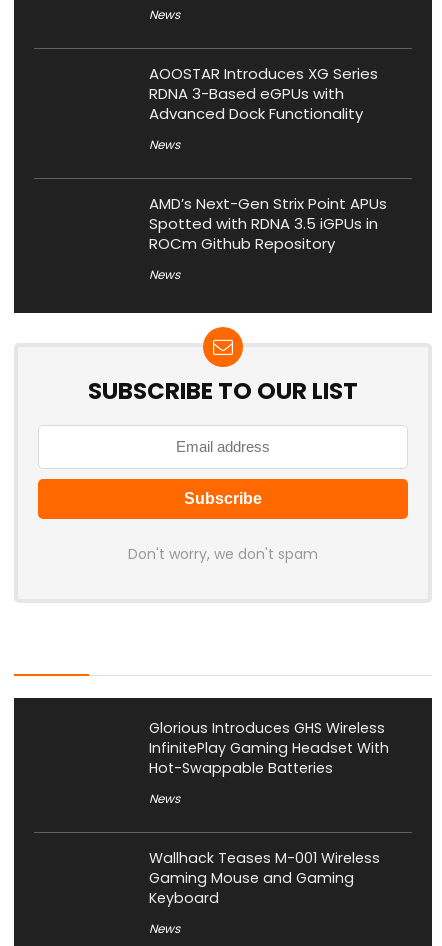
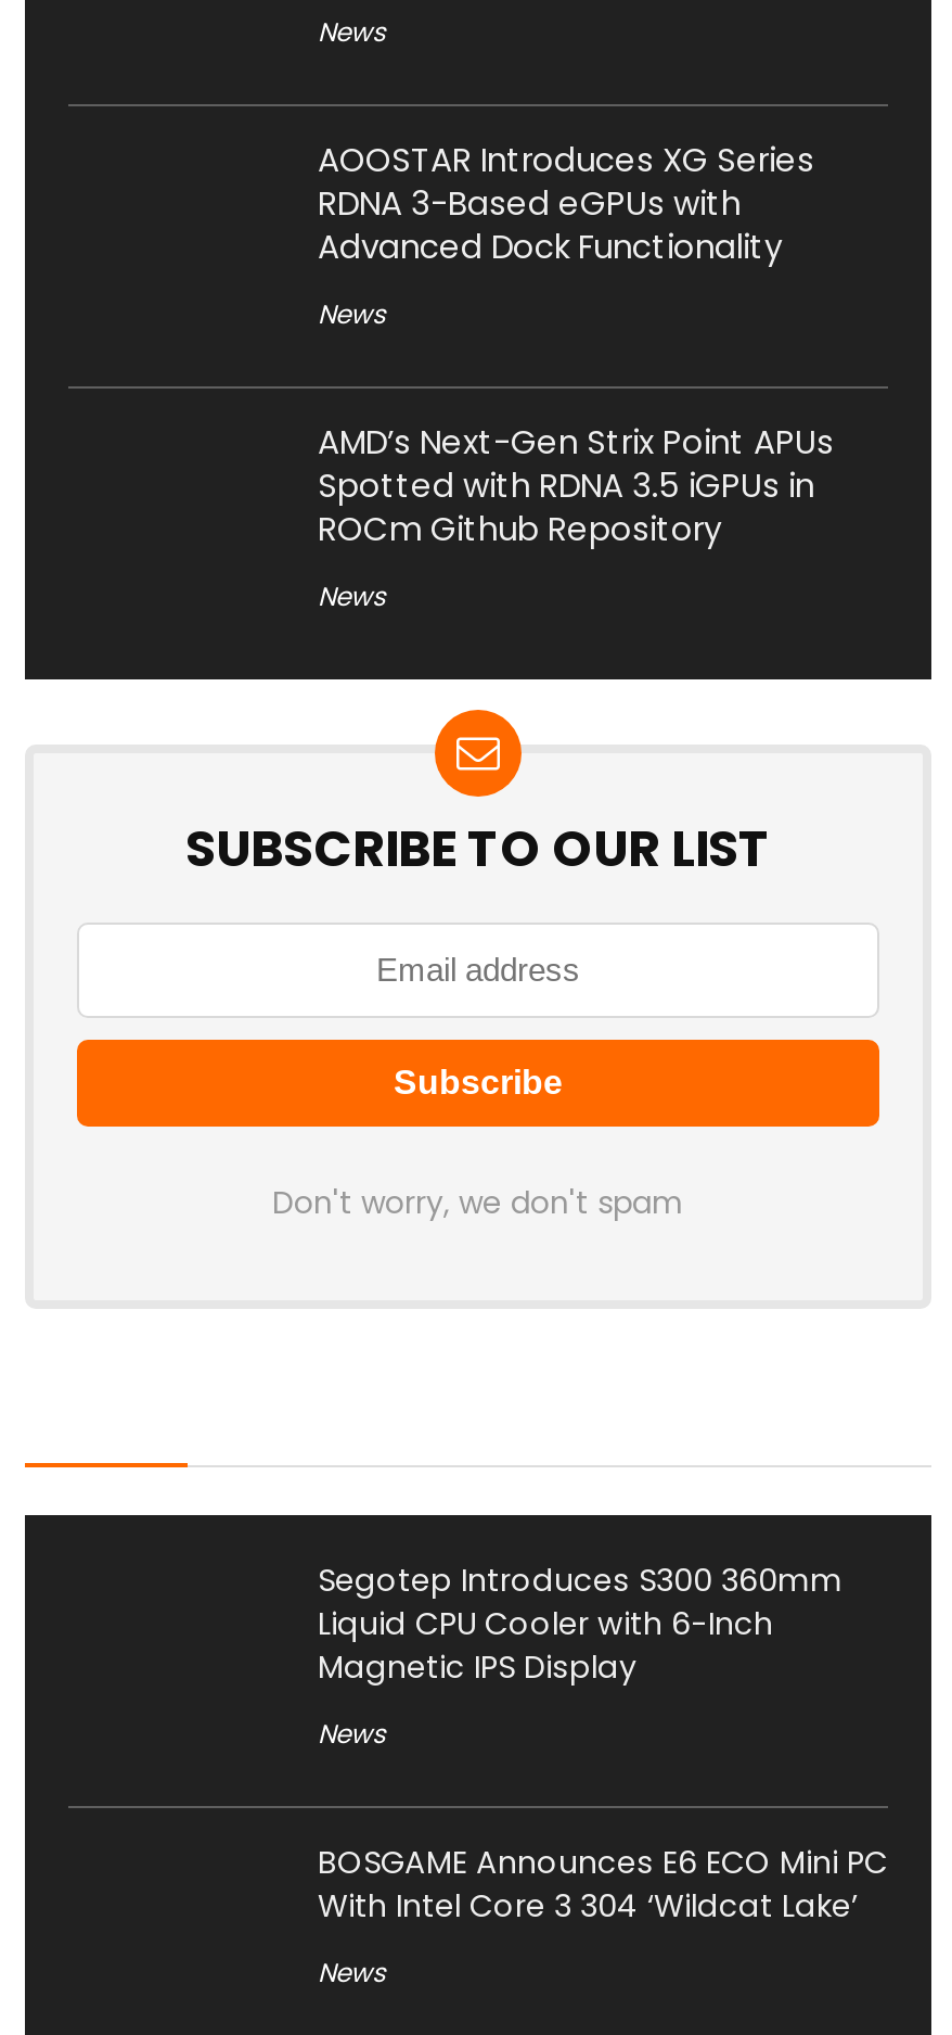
- Glorious Introduces GHS Wireless
- InfinitePlay Gaming Headset With
- Hot-Swappable Batteries
+ Segotep Introduces S300 360mm
+ Liquid CPU Cooler with 6-Inch
+ Magnetic IPS Display

- Wallhack Teases M-001 Wireless
- Gaming Mouse and Gaming
- Keyboard
+ BOSGAME Announces E6 ECO Mini PC
+ With Intel Core 3 304 ‘Wildcat Lake’
